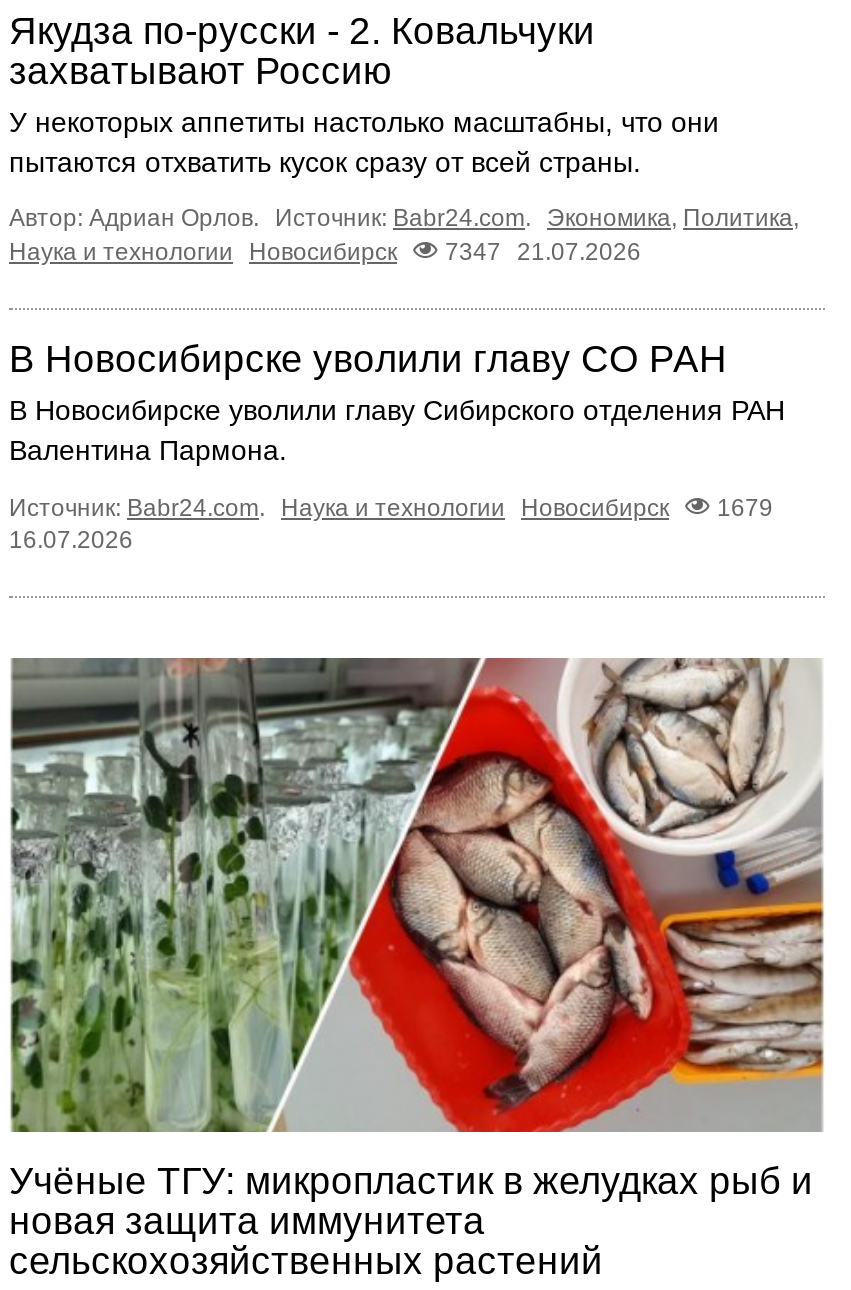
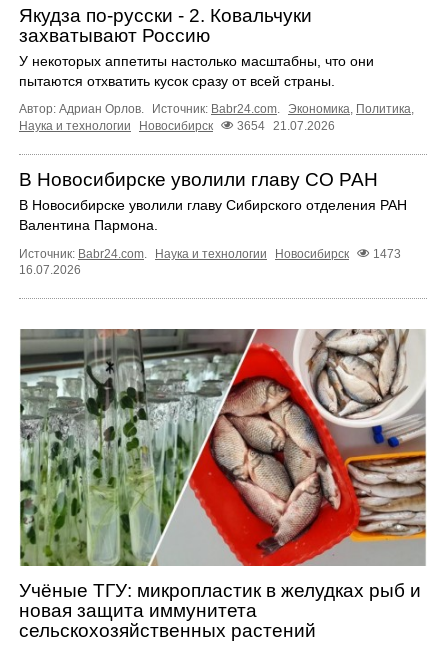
- Наука и технологии Новосибирск 7347 21.07.2026
+ Наука и технологии Новосибирск 3654 21.07.2026

- Источник: Babr24.com. Наука и технологии Новосибирск 1679
+ Источник: Babr24.com. Наука и технологии Новосибирск 1473
